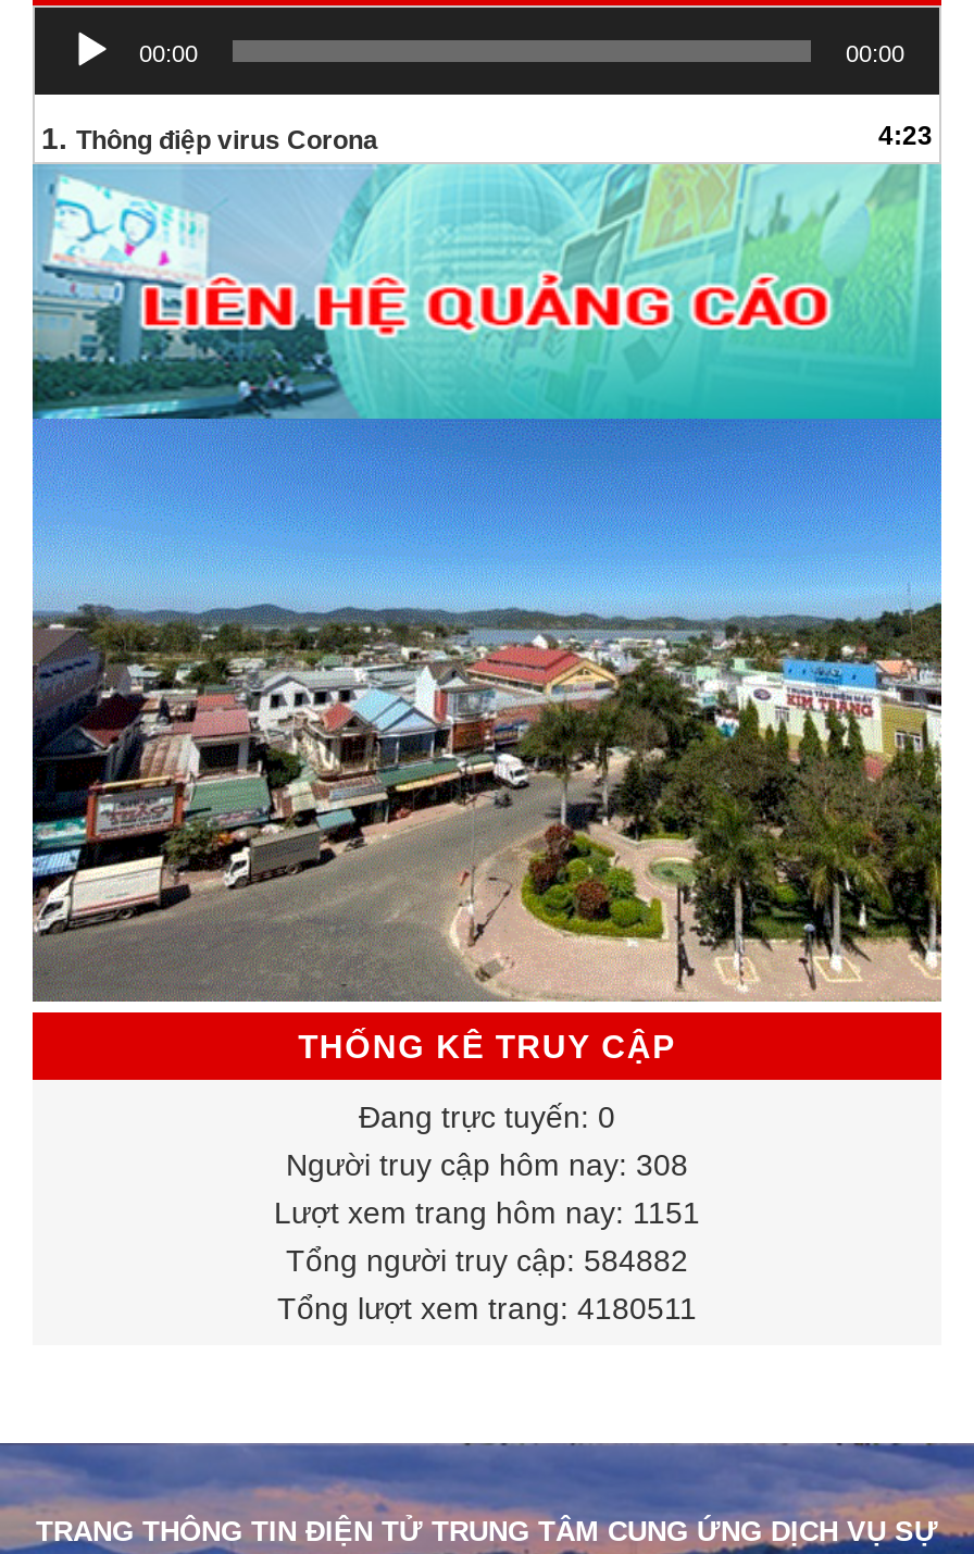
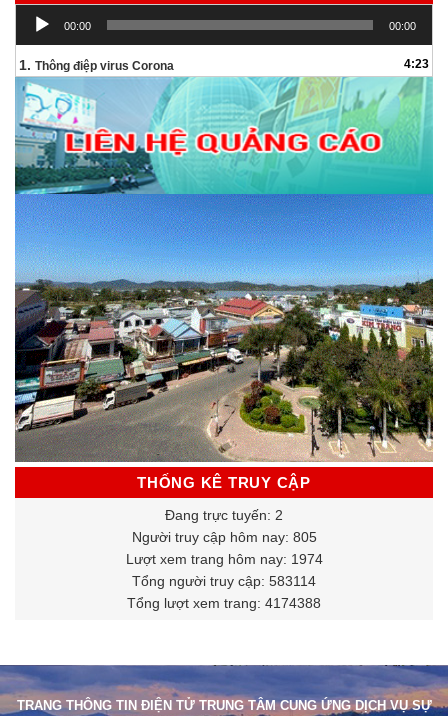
- Đang trực tuyến: 0
+ Đang trực tuyến: 2

- Người truy cập hôm nay: 308
+ Người truy cập hôm nay: 805

- Lượt xem trang hôm nay: 1151
+ Lượt xem trang hôm nay: 1974

- Tổng người truy cập: 584882
+ Tổng người truy cập: 583114

- Tổng lượt xem trang: 4180511
+ Tổng lượt xem trang: 4174388
